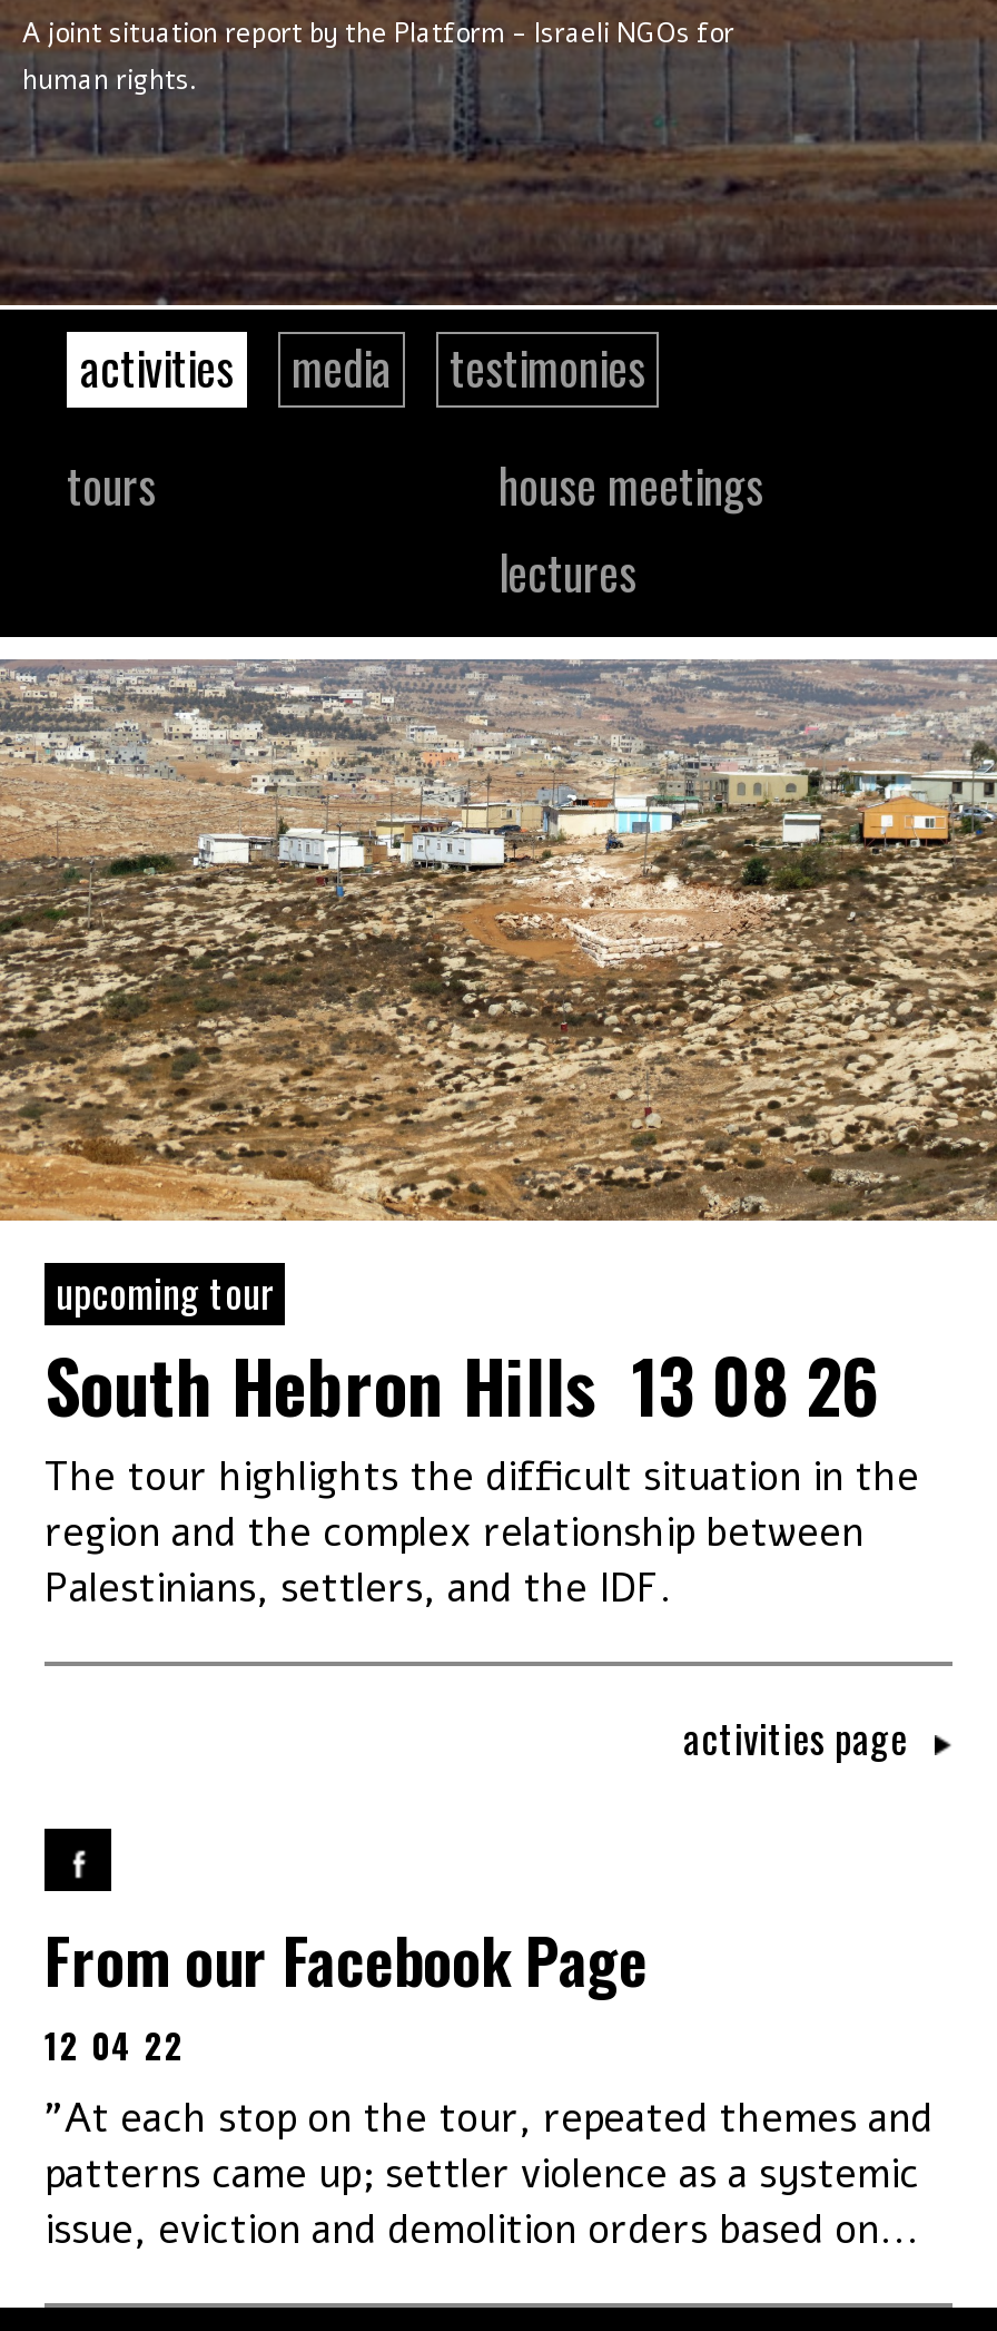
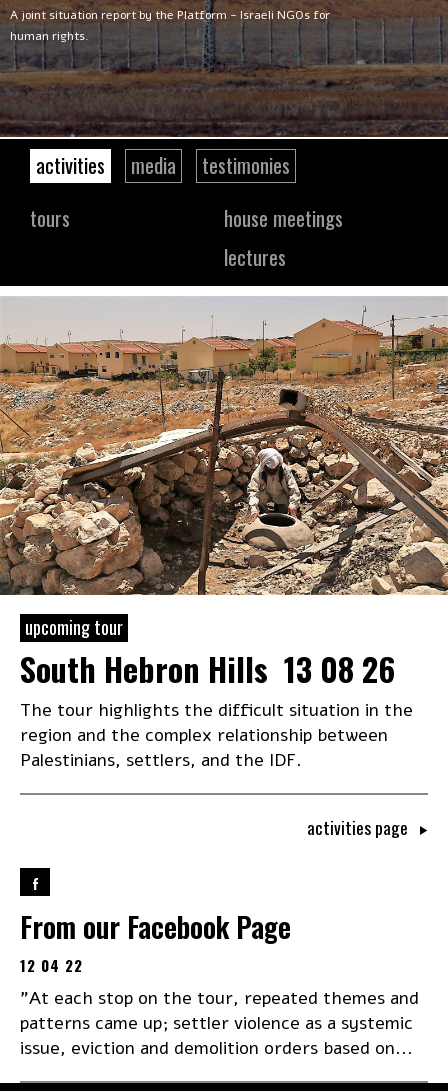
- [image]
+ [image]
